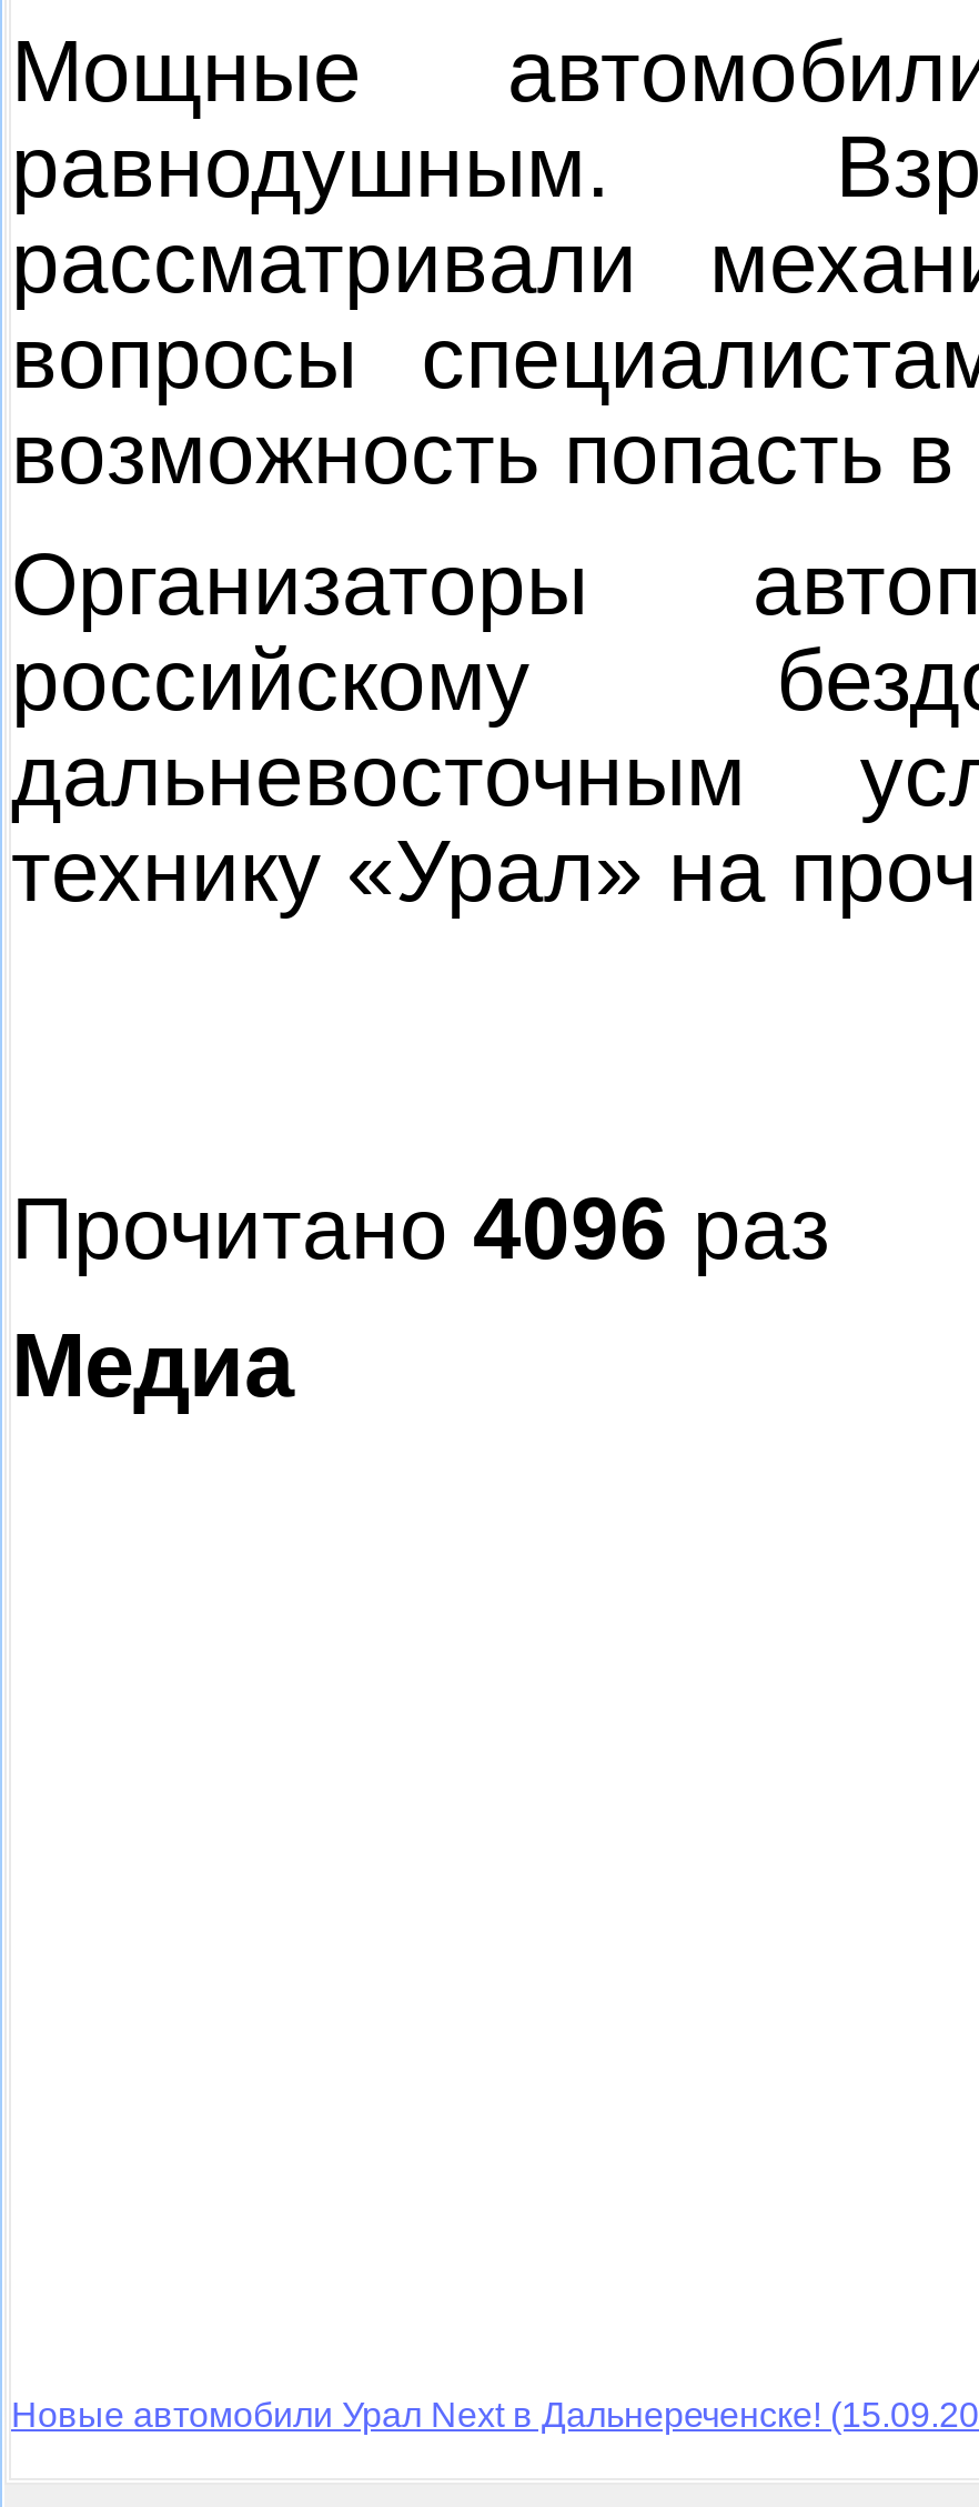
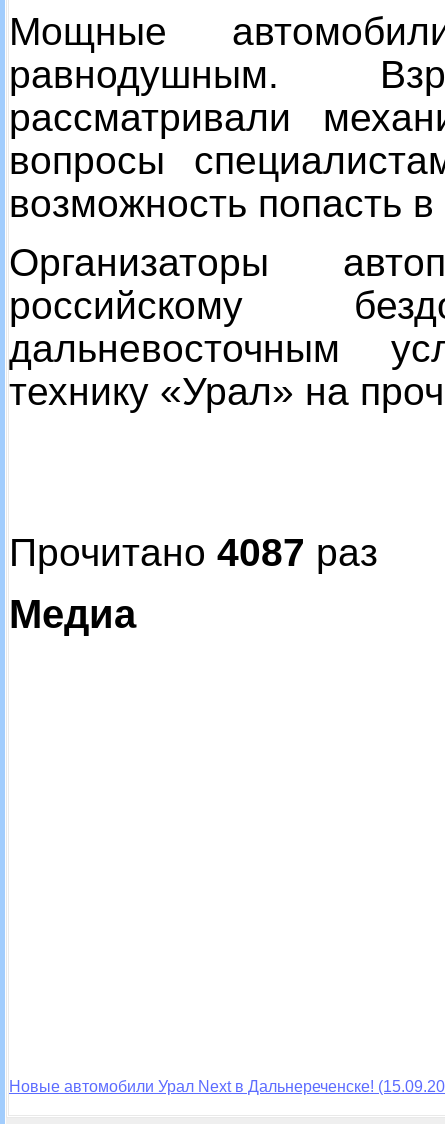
- Прочитано 4096 раз
+ Прочитано 4087 раз
